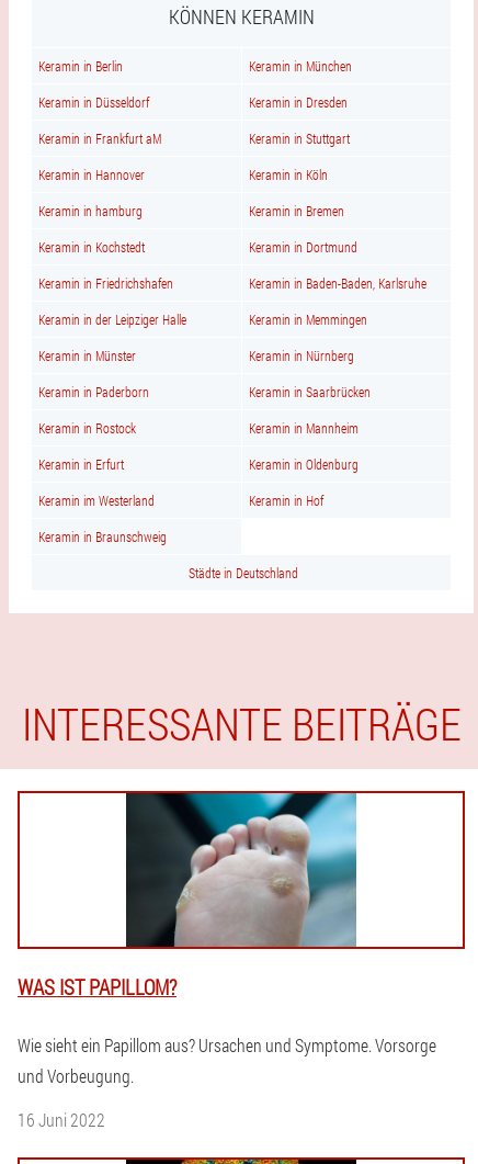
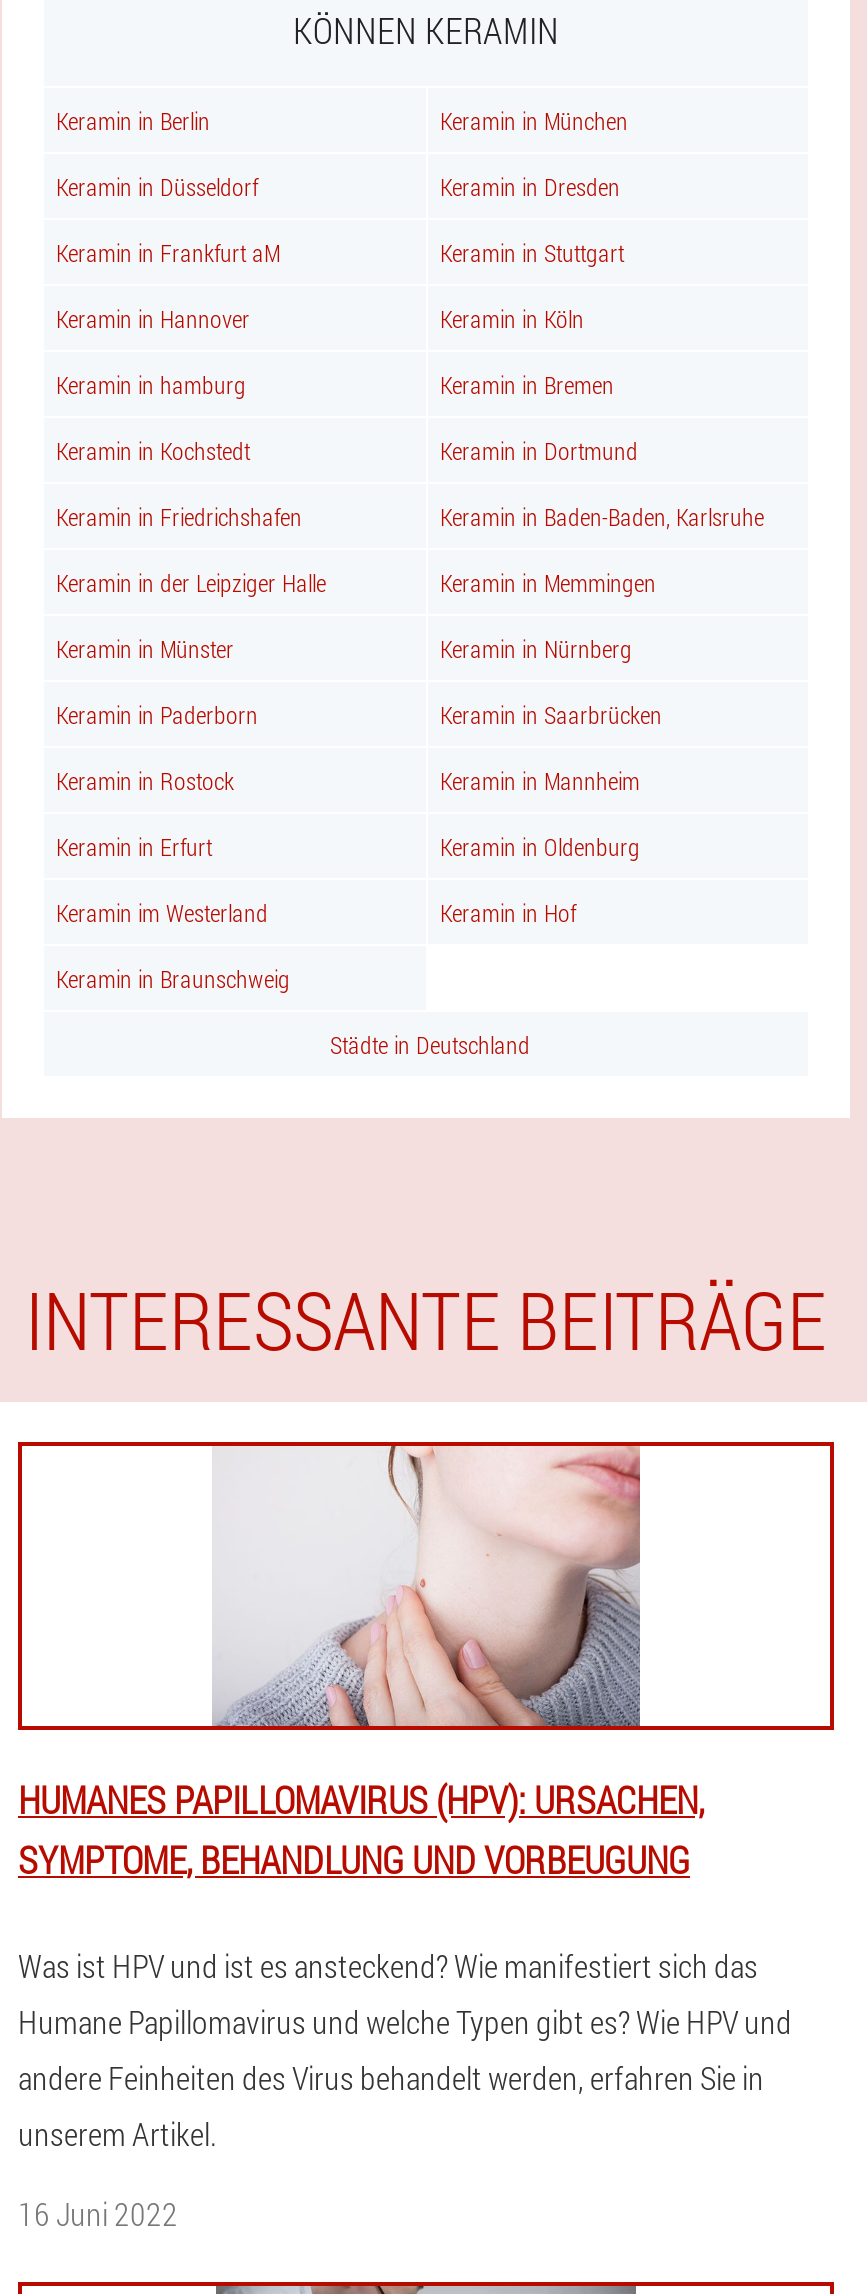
- [image]
+ [image]

- WAS IST PAPILLOM?
+ HUMANES PAPILLOMAVIRUS (HPV): URSACHEN,
+ SYMPTOME, BEHANDLUNG UND VORBEUGUNG

- Wie sieht ein Papillom aus? Ursachen und Symptome. Vorsorge
- und Vorbeugung.
+ Was ist HPV und ist es ansteckend? Wie manifestiert sich das
+ Humane Papillomavirus und welche Typen gibt es? Wie HPV und
+ andere Feinheiten des Virus behandelt werden, erfahren Sie in
+ unserem Artikel.
